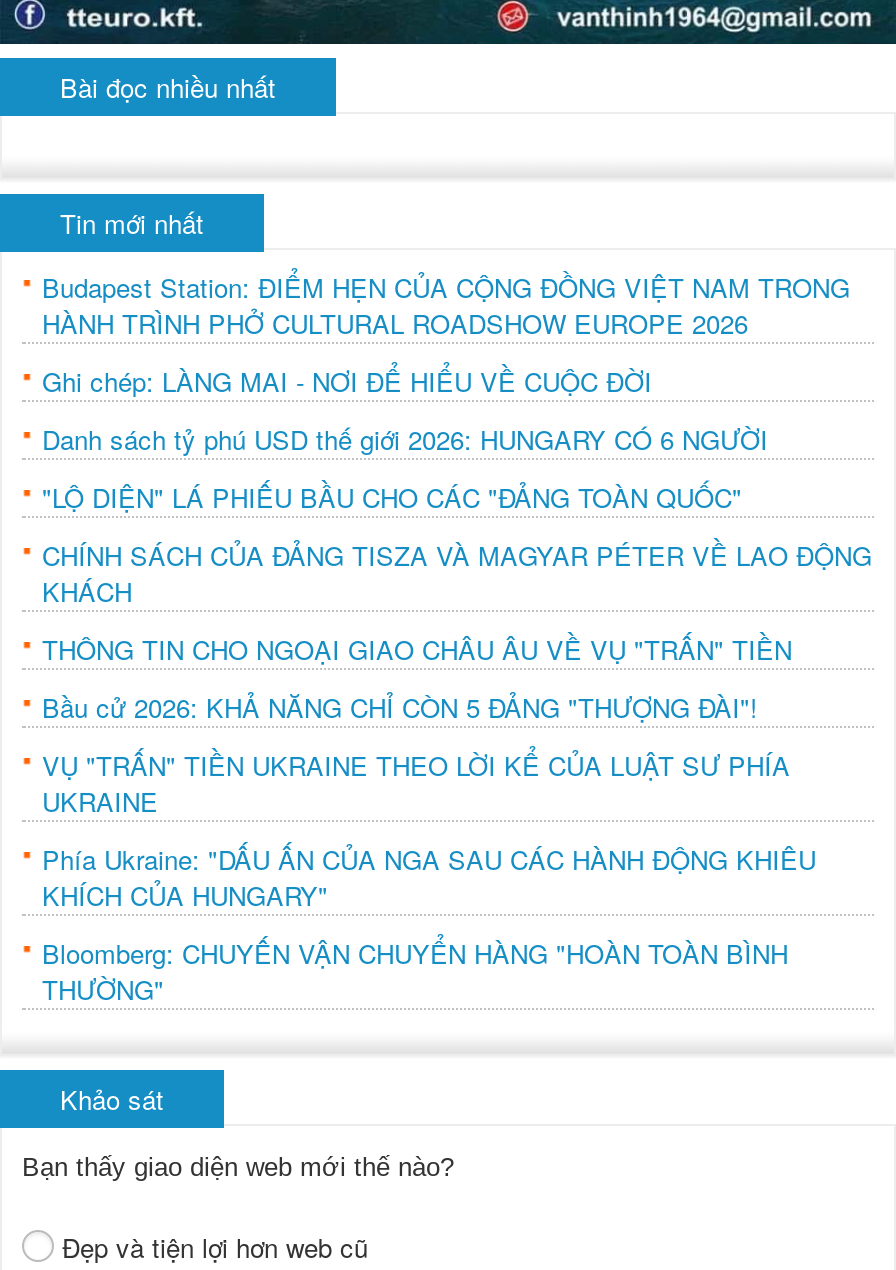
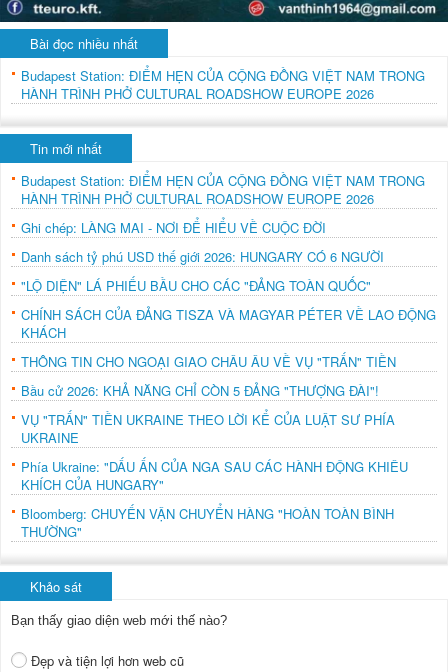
+ Budapest Station: ĐIỂM HẸN CỦA CỘNG ĐỒNG VIỆT NAM TRONG
+ HÀNH TRÌNH PHỞ CULTURAL ROADSHOW EUROPE 2026
